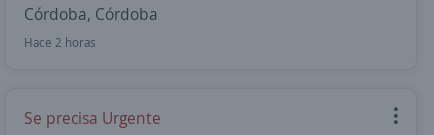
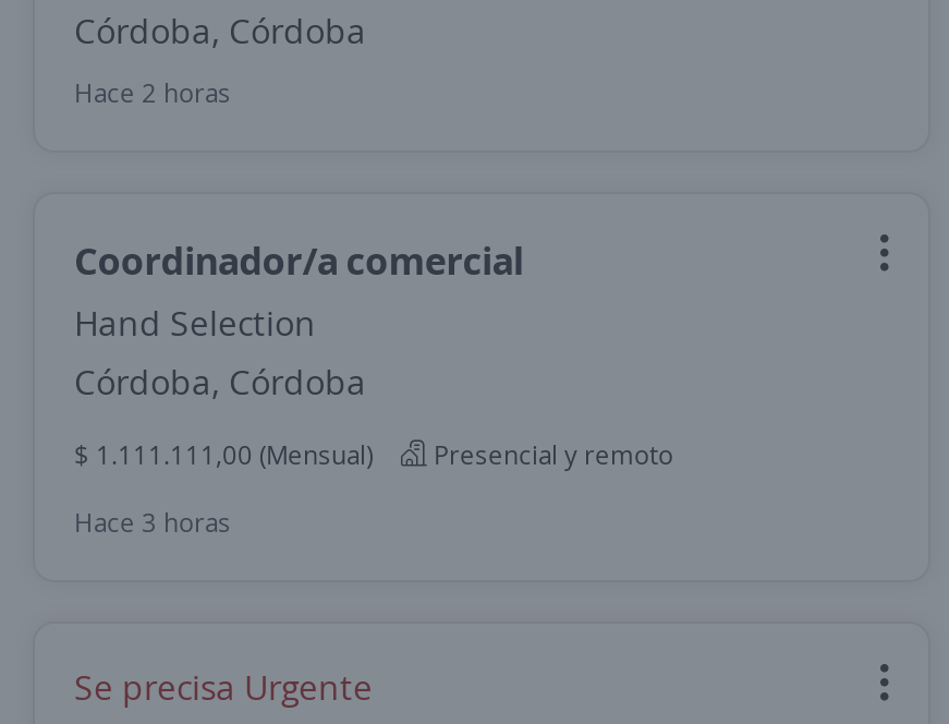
+ Coordinador/a comercial
+ Hand Selection
+ Córdoba, Córdoba
+ $ 1.111.111,00 (Mensual)
+ Presencial y remoto
+ Hace 3 horas
